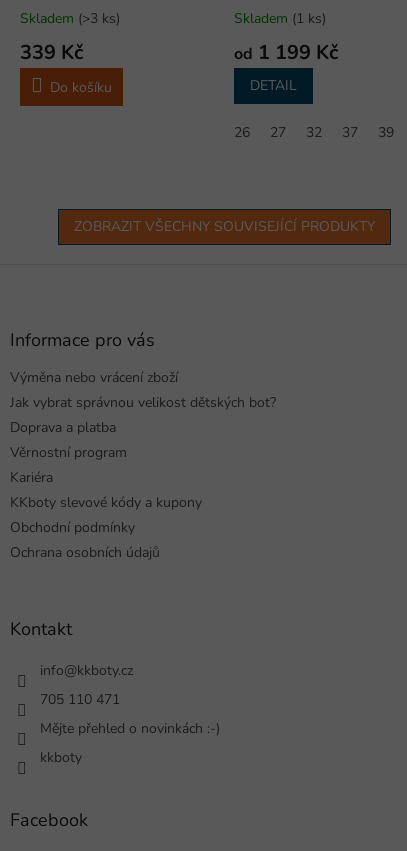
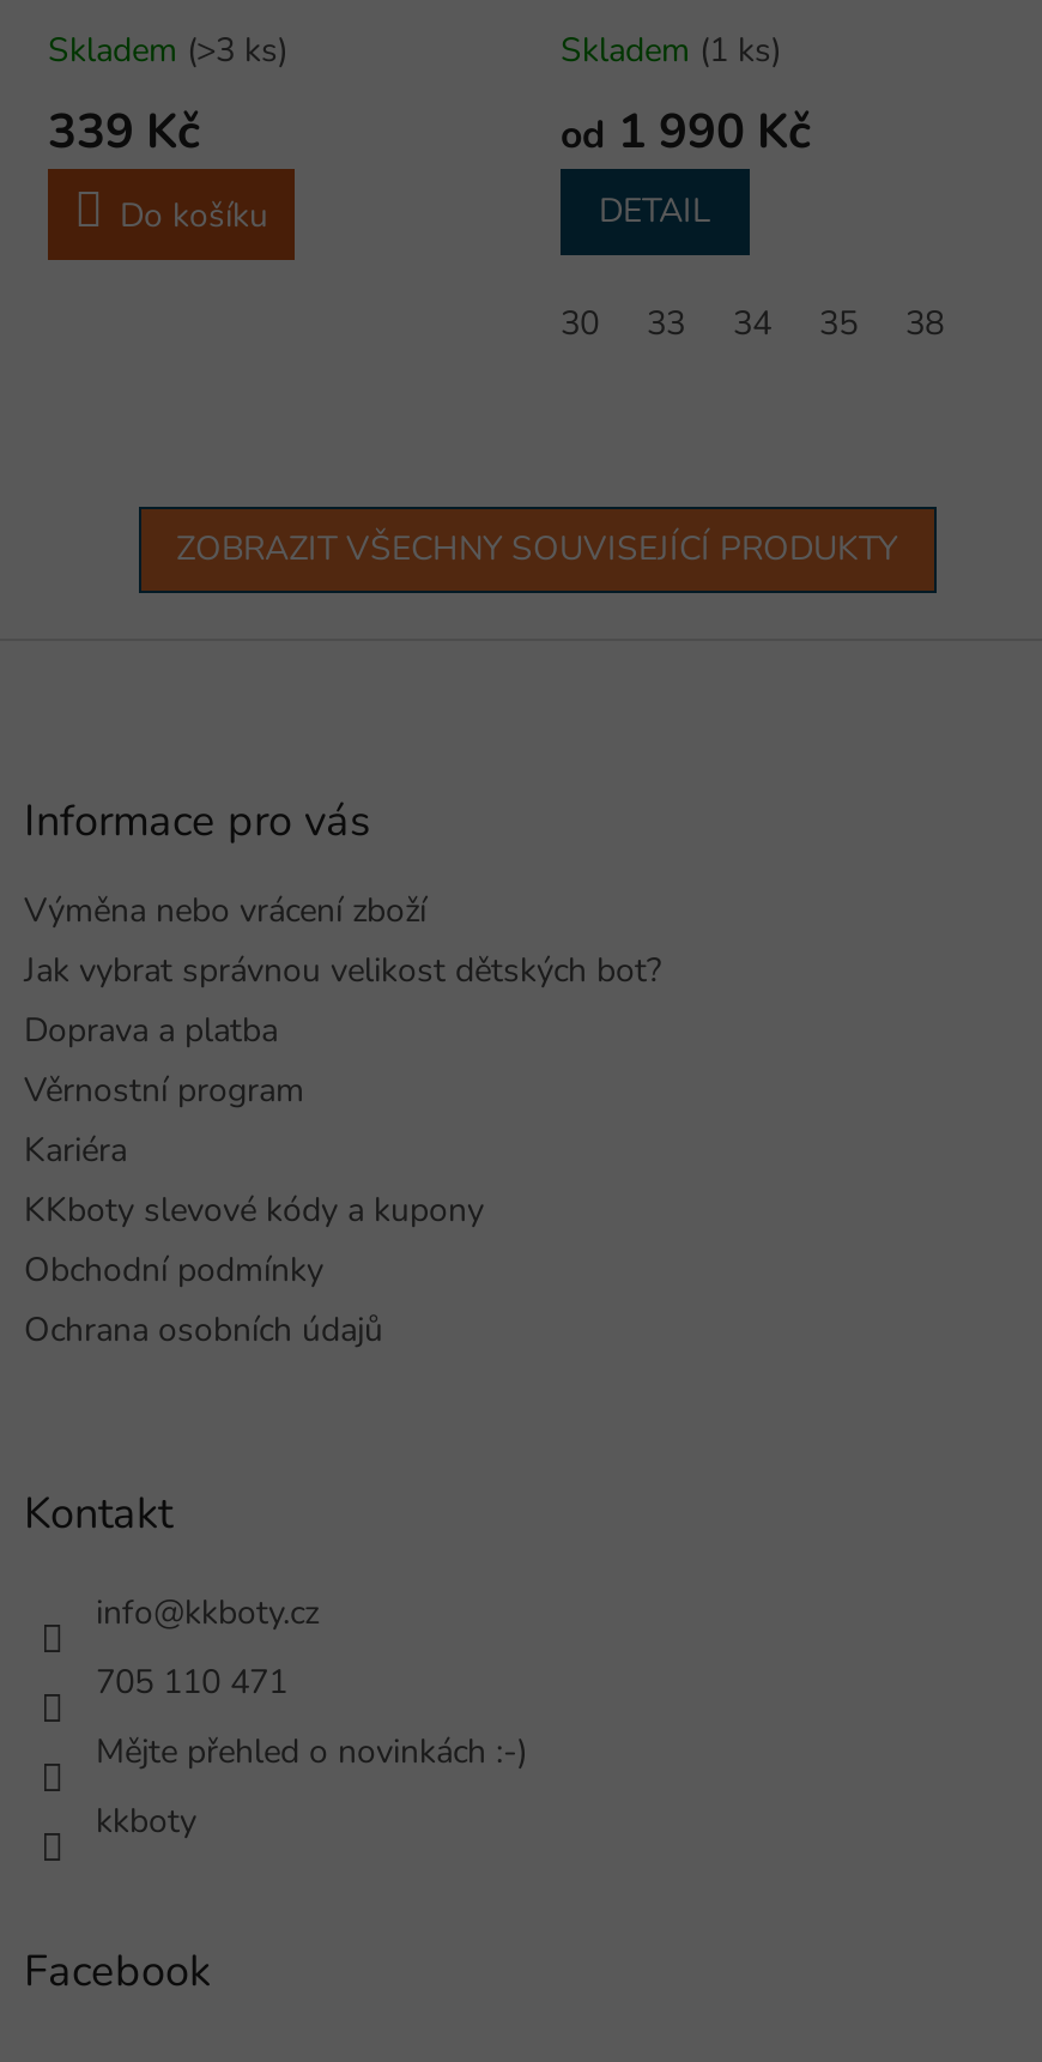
- od 1 199 Kč
+ od 1 990 Kč

- 26
+ 30

- 27
+ 33

- 32
+ 34

- 37
+ 35

- 39
+ 38
